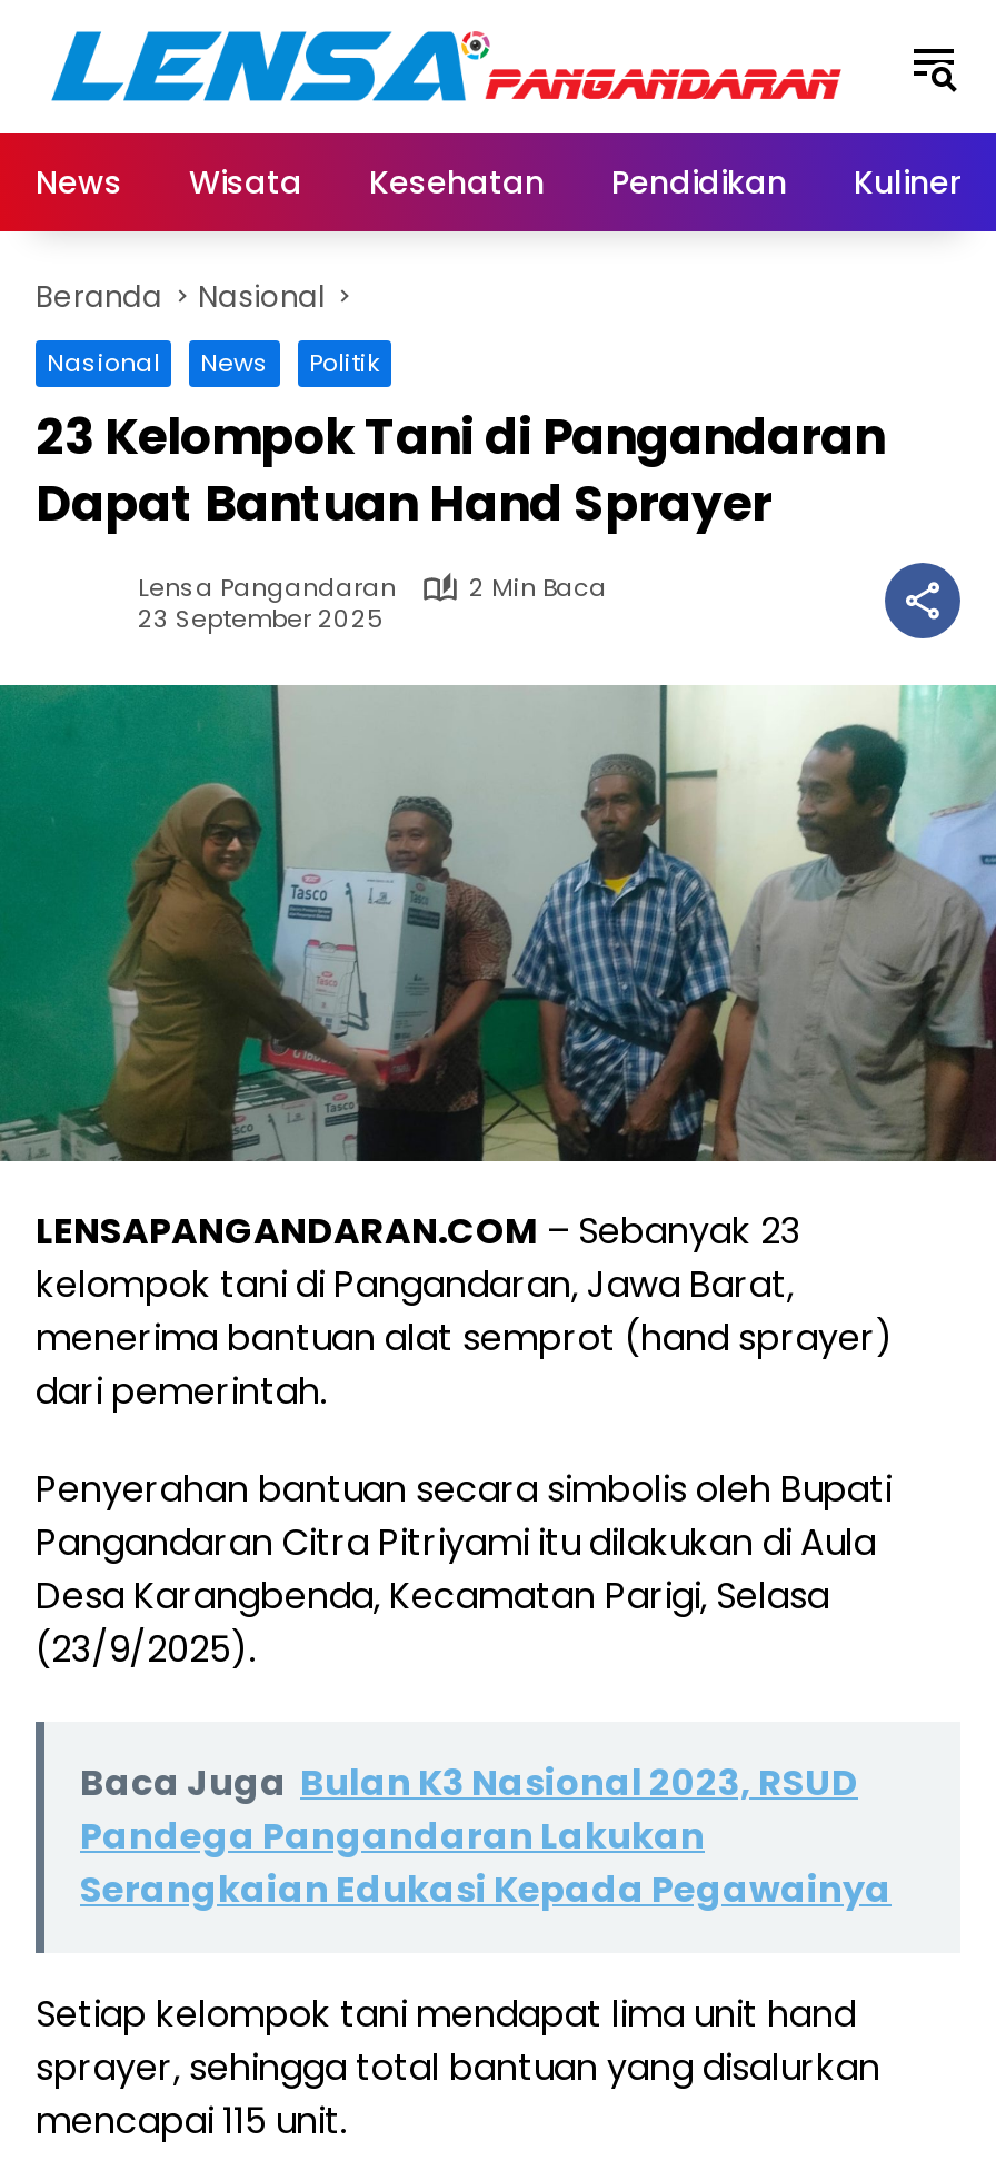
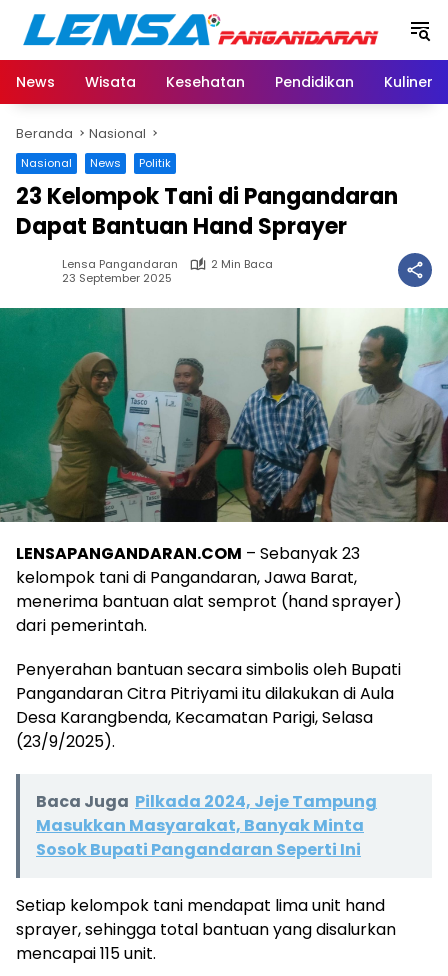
- Baca Juga Bulan K3 Nasional 2023, RSUD
- Pandega Pangandaran Lakukan
- Serangkaian Edukasi Kepada Pegawainya
+ Baca Juga Pilkada 2024, Jeje Tampung
+ Masukkan Masyarakat, Banyak Minta
+ Sosok Bupati Pangandaran Seperti Ini
